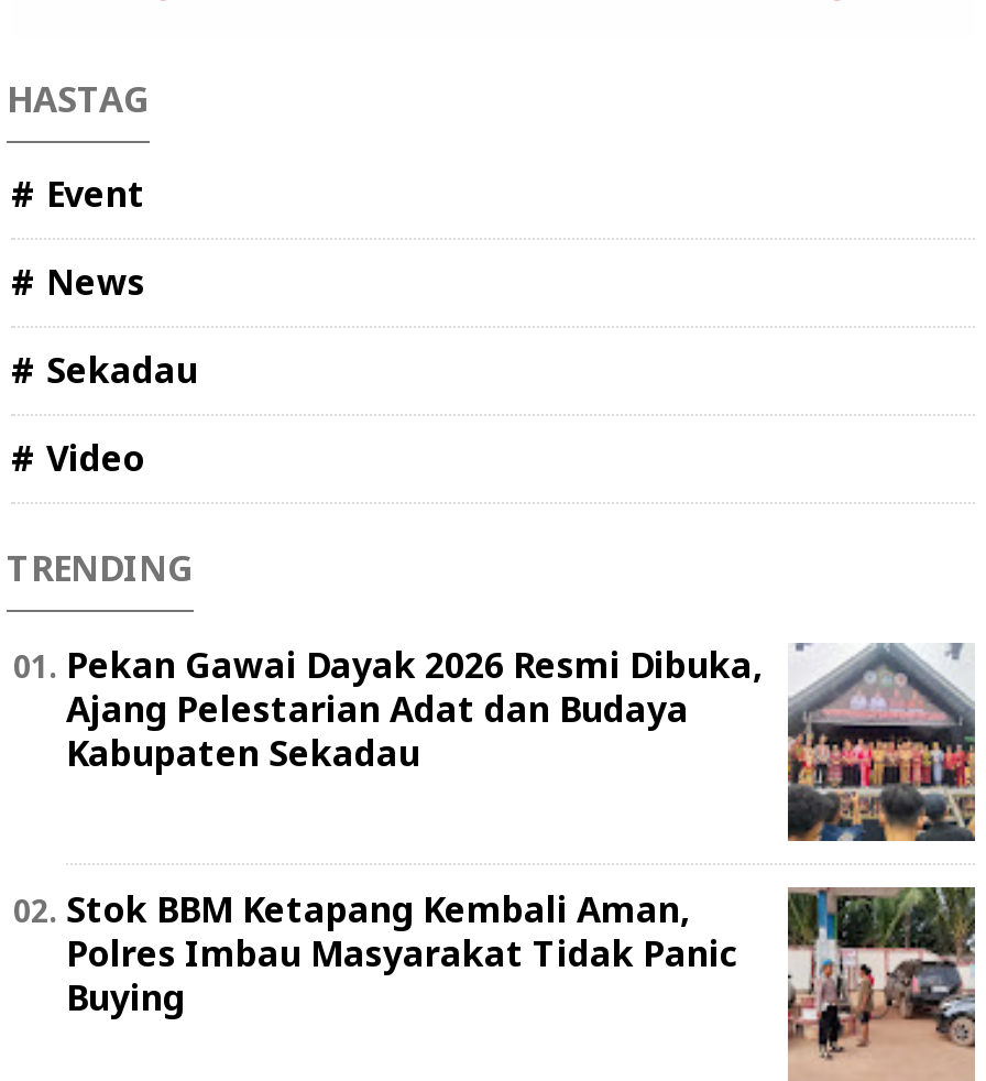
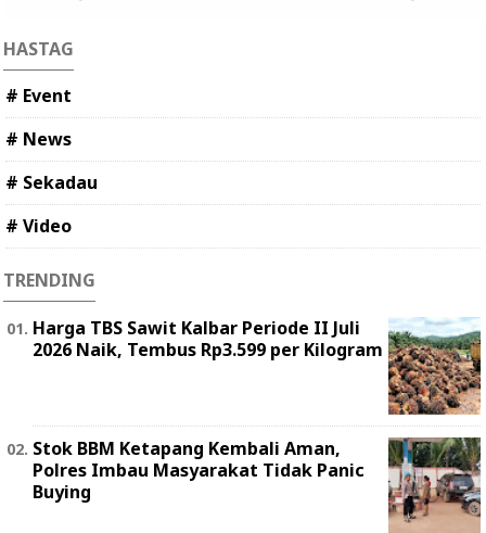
- [image]
- Pekan Gawai Dayak 2026 Resmi Dibuka,
- Ajang Pelestarian Adat dan Budaya
- Kabupaten Sekadau
+ [image]
+ Harga TBS Sawit Kalbar Periode II Juli
+ 2026 Naik, Tembus Rp3.599 per Kilogram
